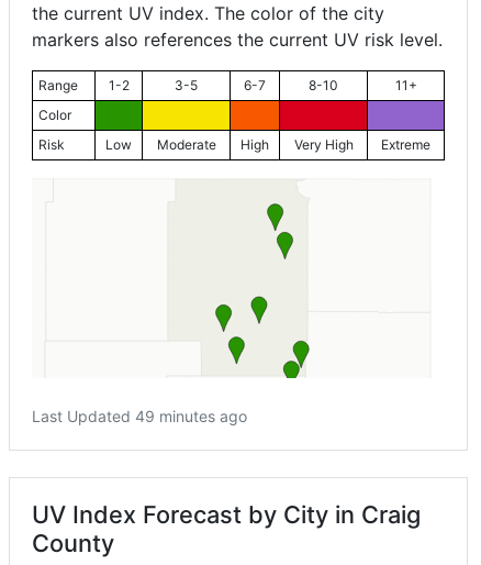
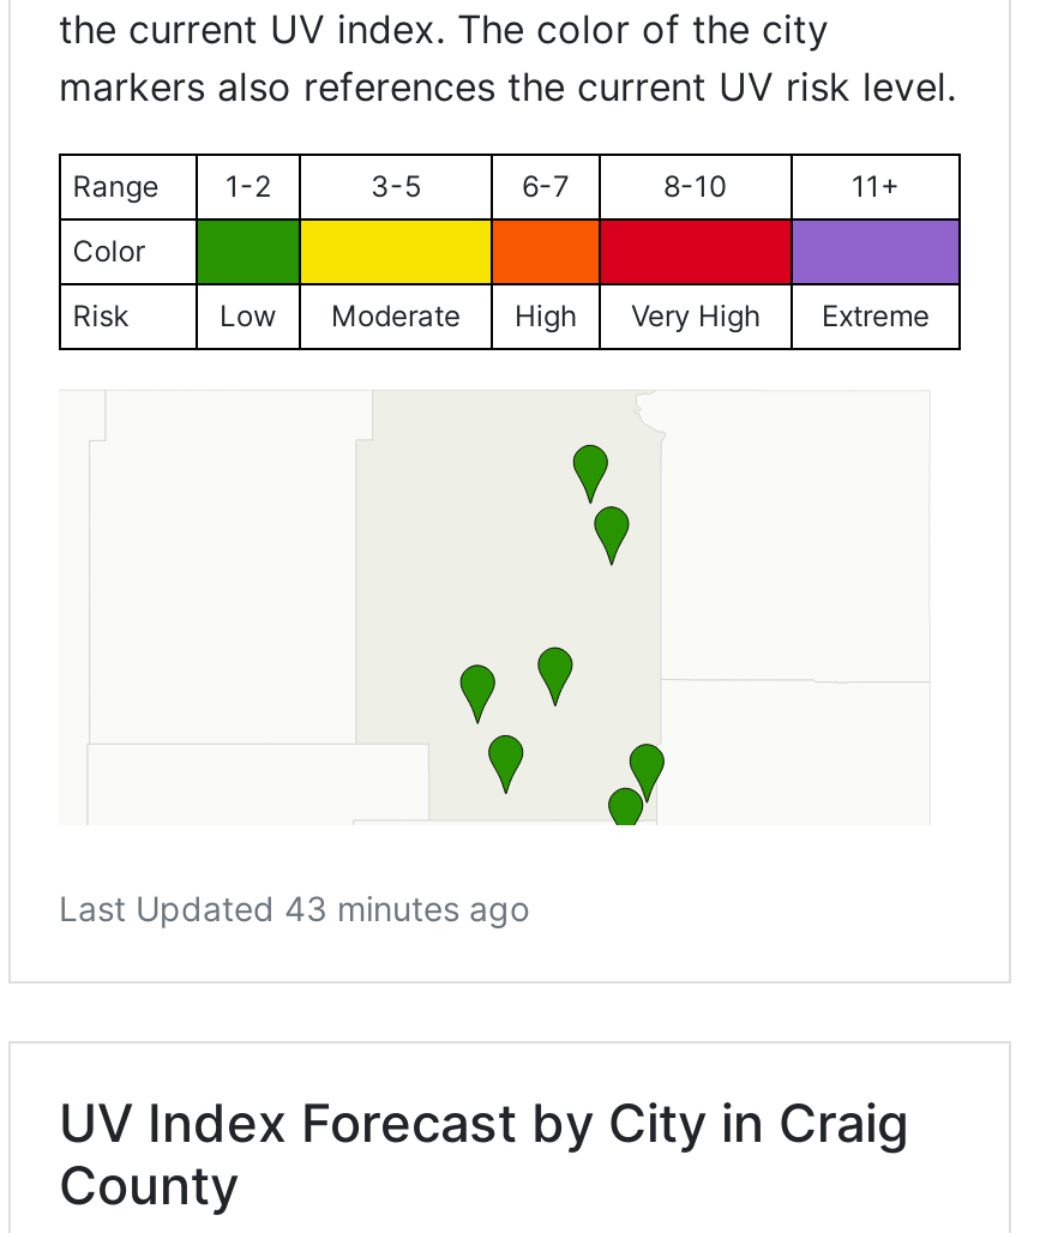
- Last Updated 49 minutes ago
+ Last Updated 43 minutes ago
